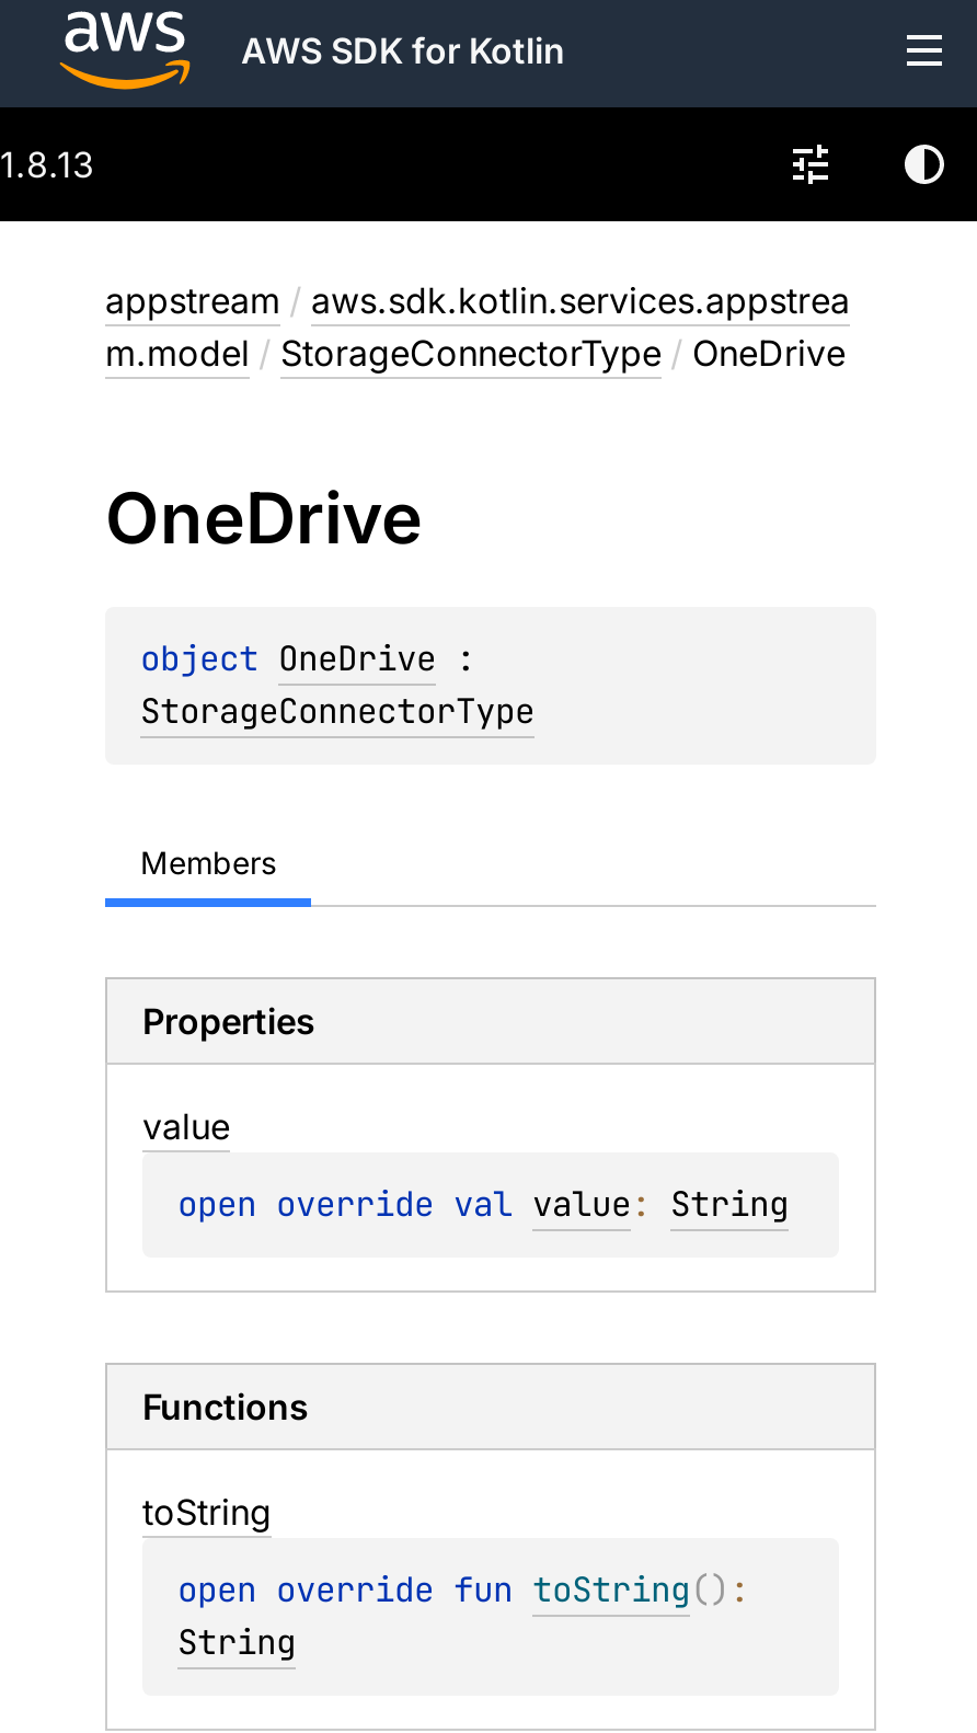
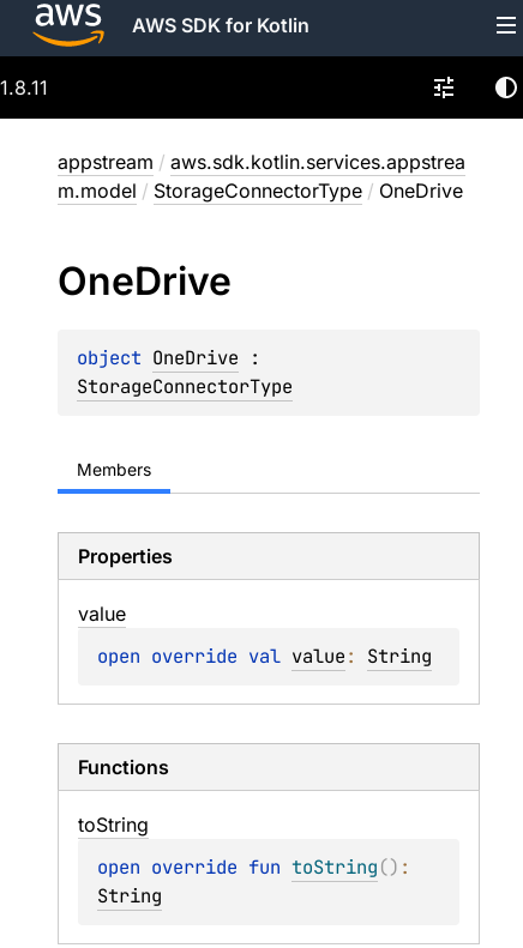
- 1.8.13
+ 1.8.11
